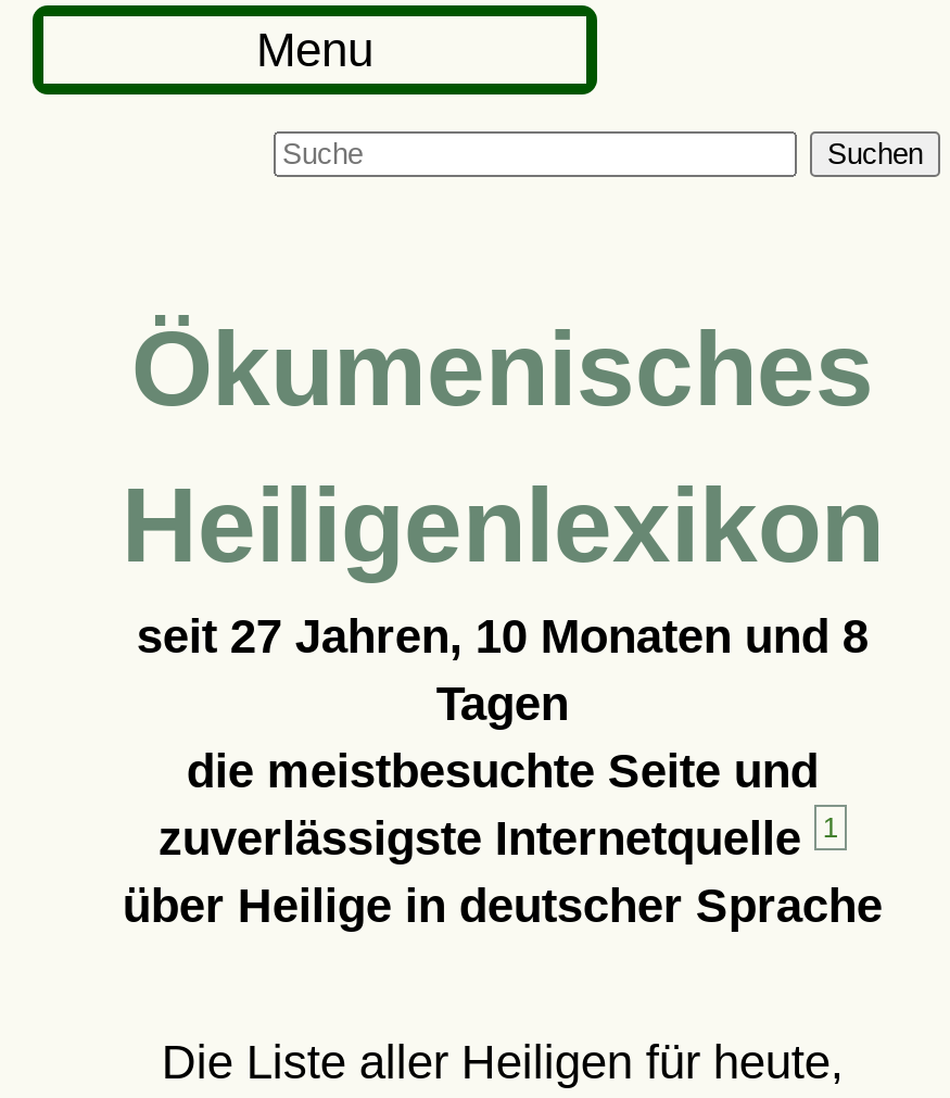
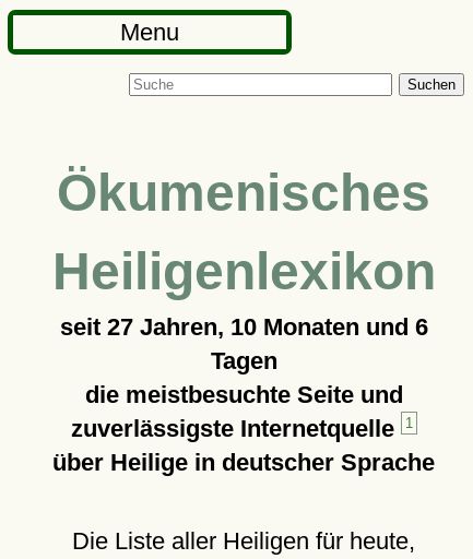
- seit 27 Jahren, 10 Monaten und 8
+ seit 27 Jahren, 10 Monaten und 6
